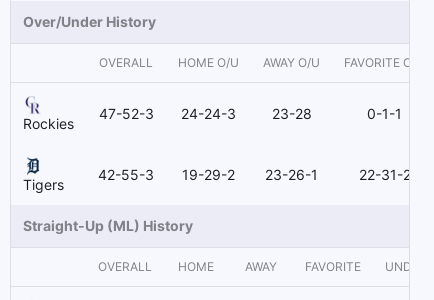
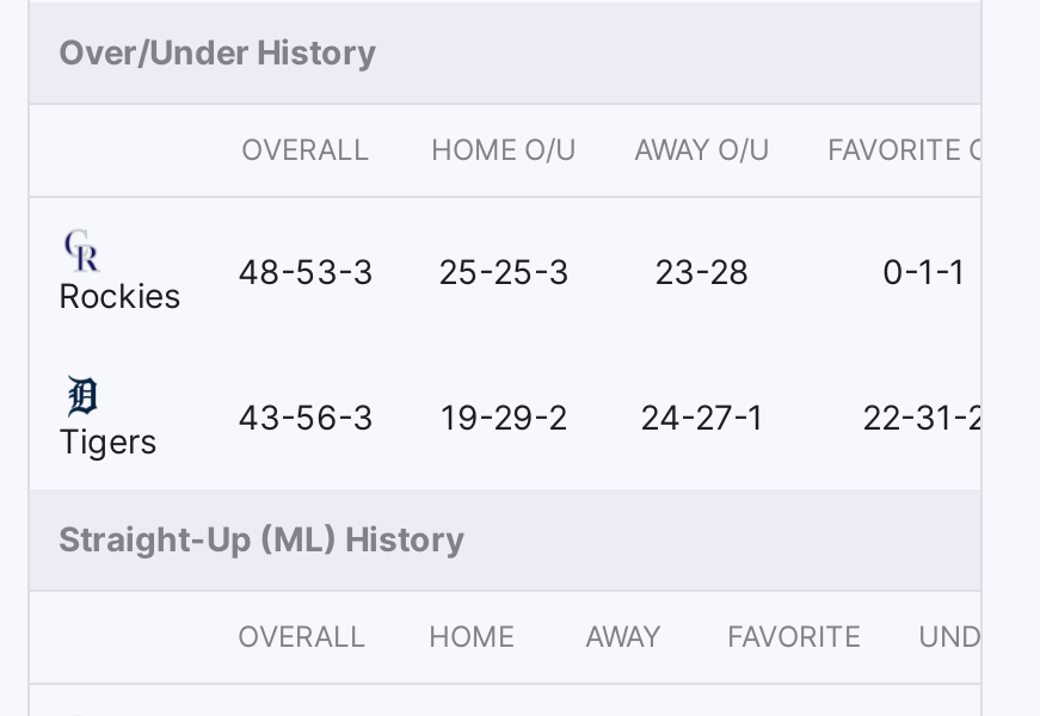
- 47-52-3
+ 48-53-3

- 24-24-3
+ 25-25-3

- 42-55-3
+ 43-56-3

- 23-26-1
+ 24-27-1
